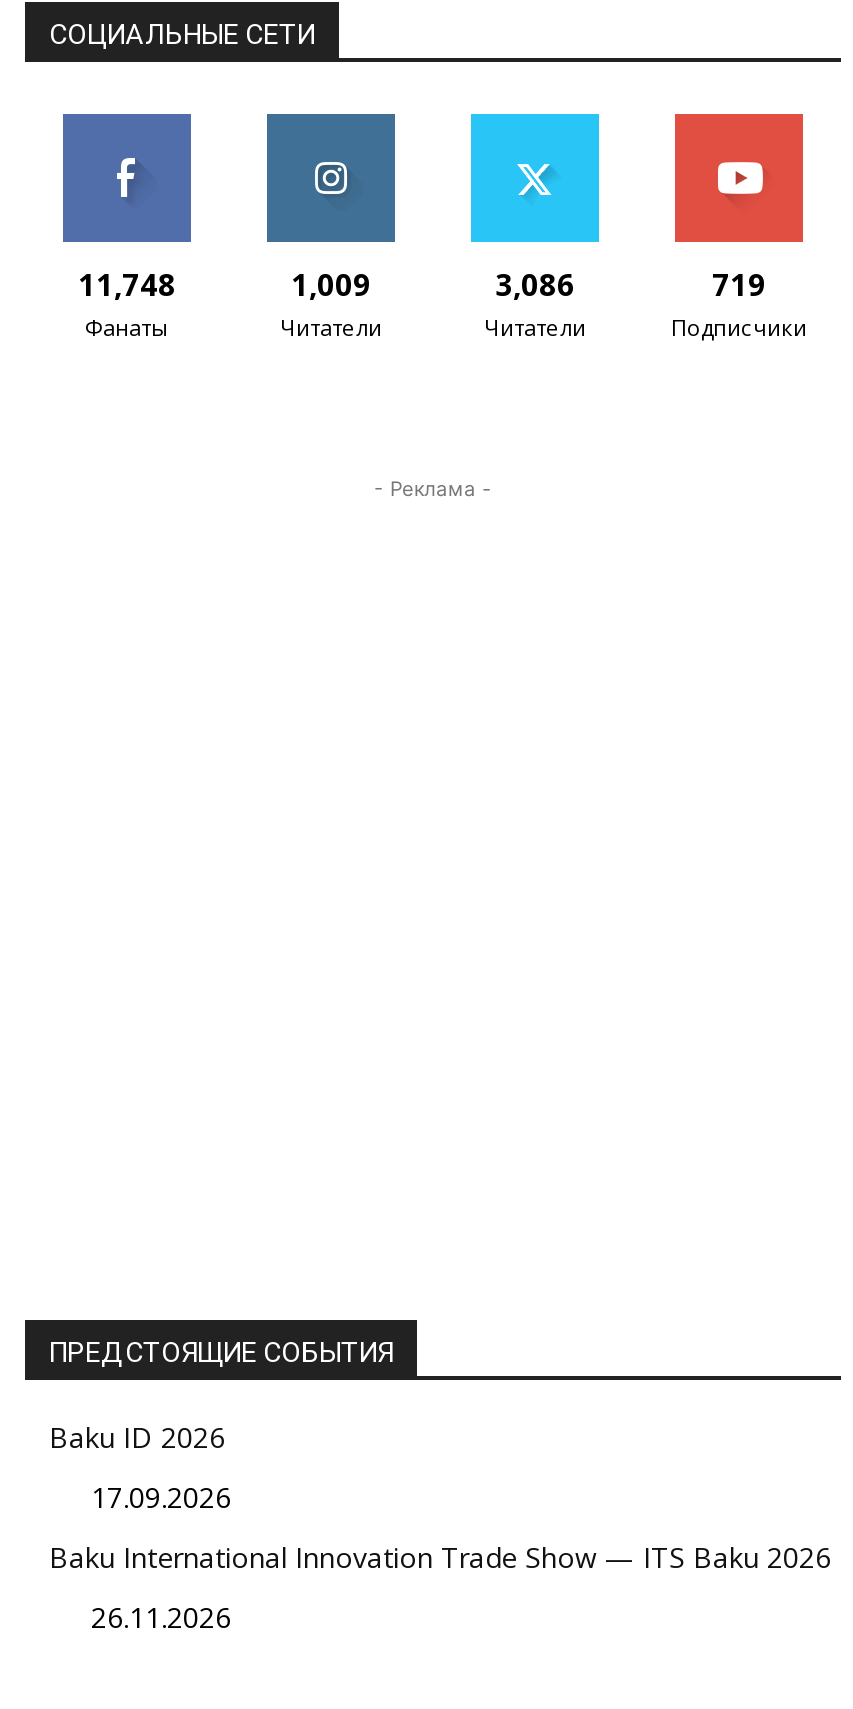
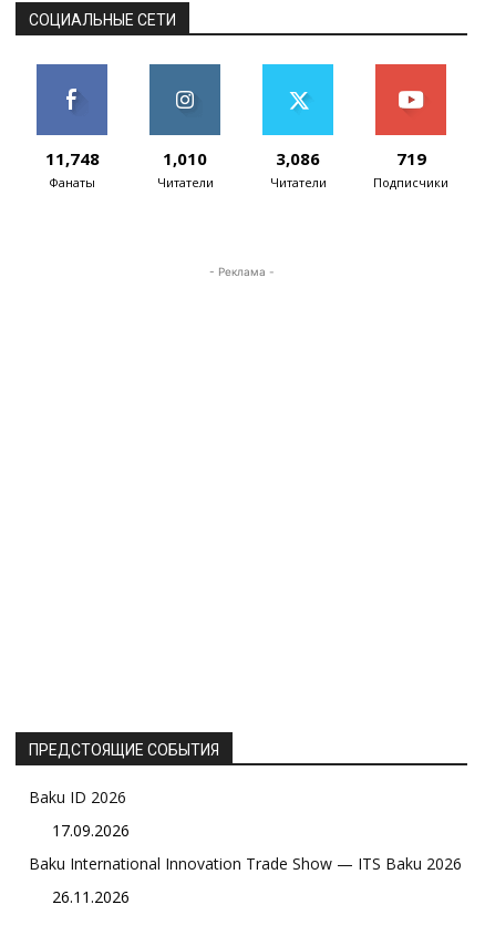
- 1,009
+ 1,010
